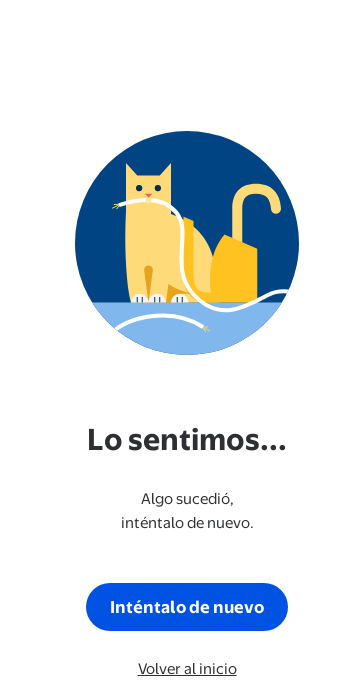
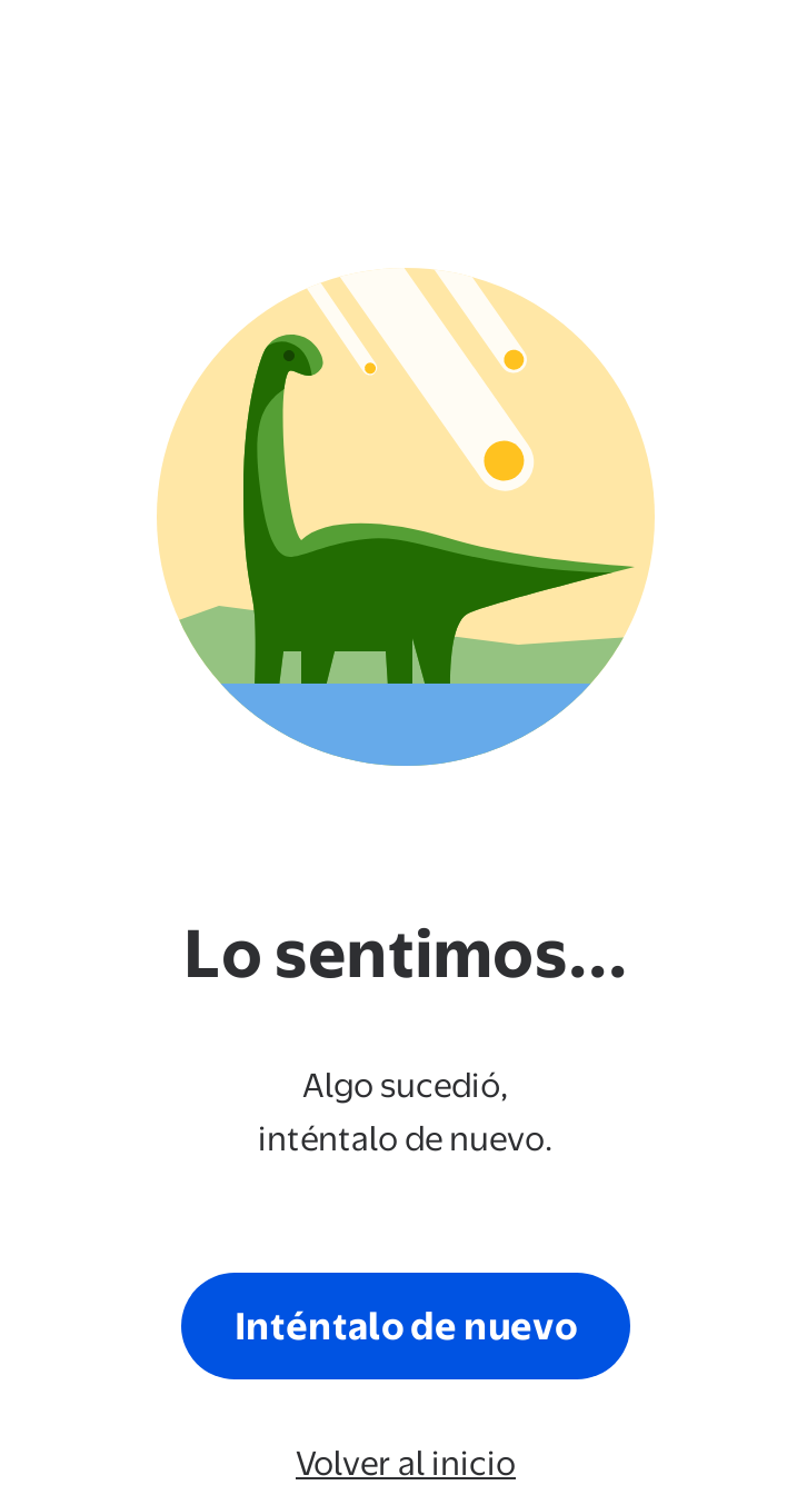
- [image]
+ [image]
